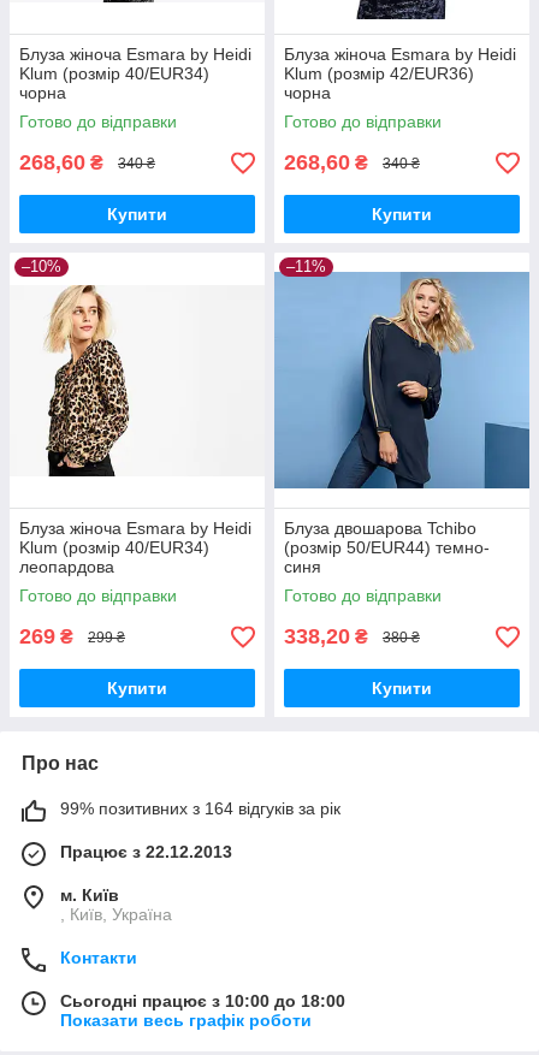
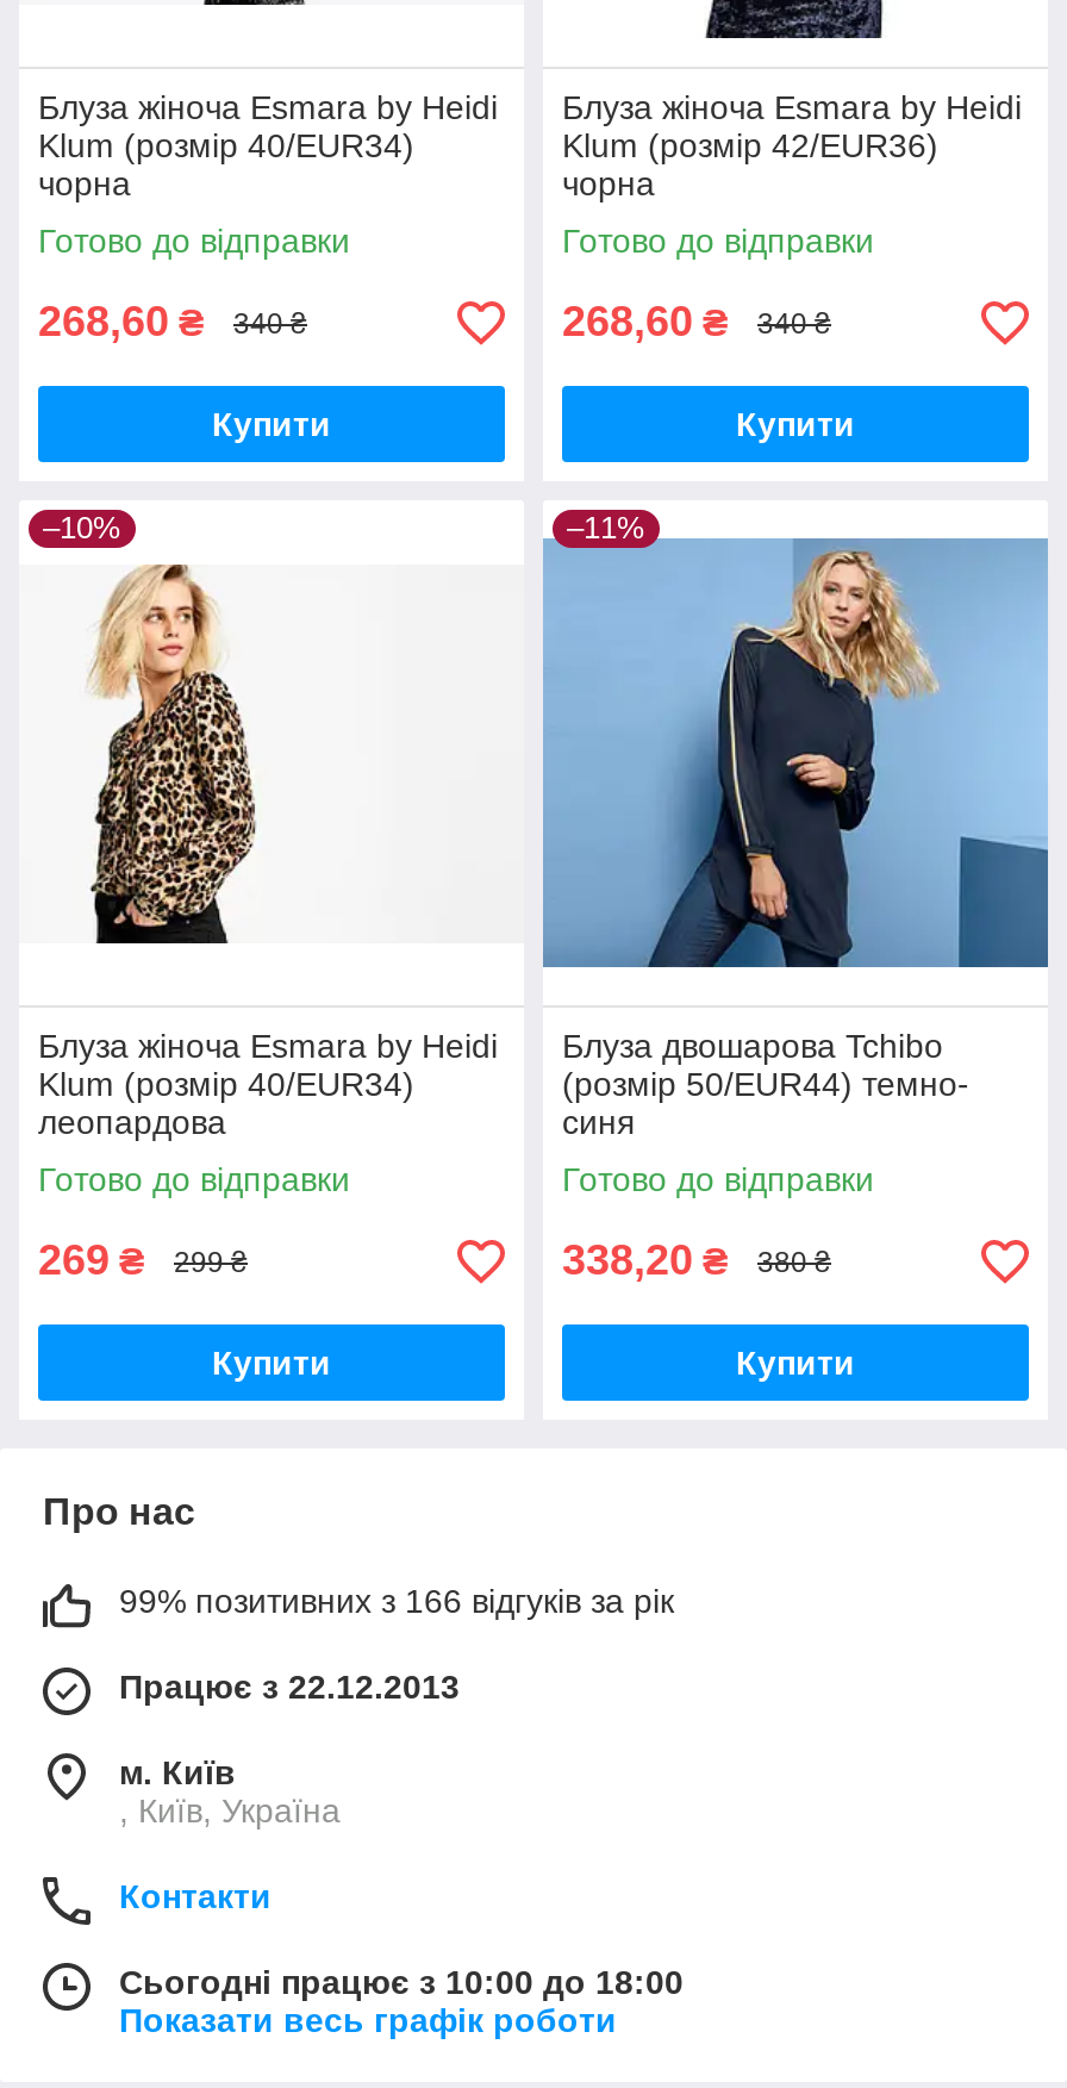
- 99% позитивних з 164 відгуків за рік
+ 99% позитивних з 166 відгуків за рік
